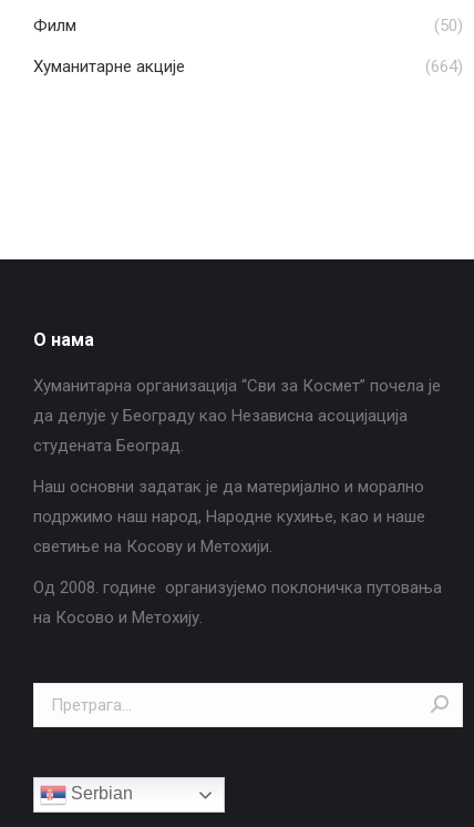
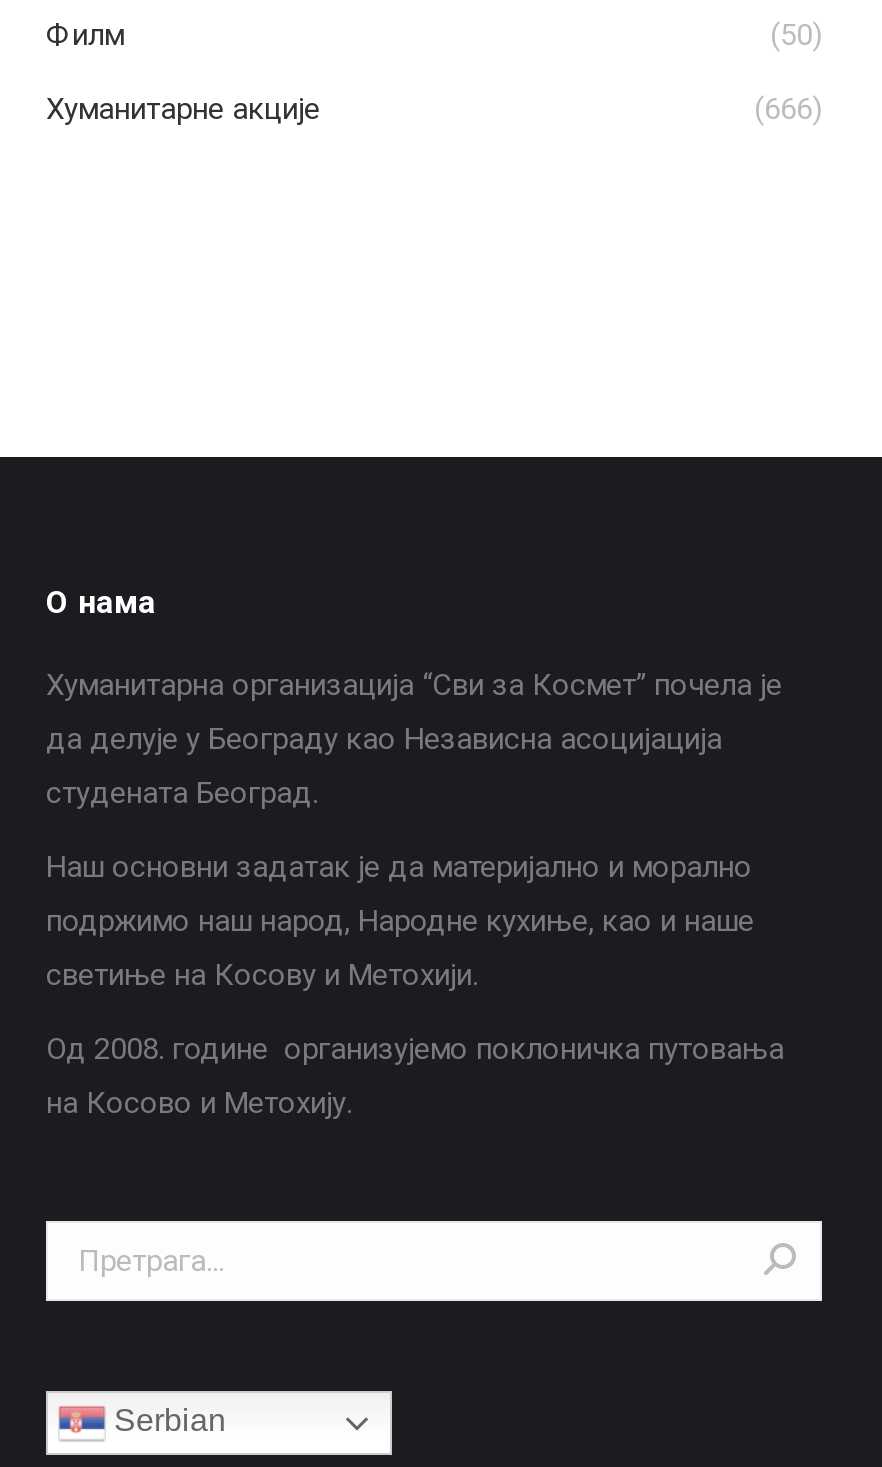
- (664)
+ (666)
